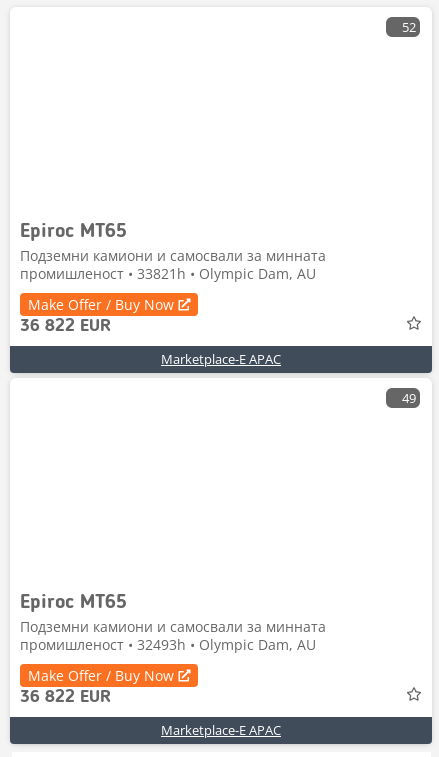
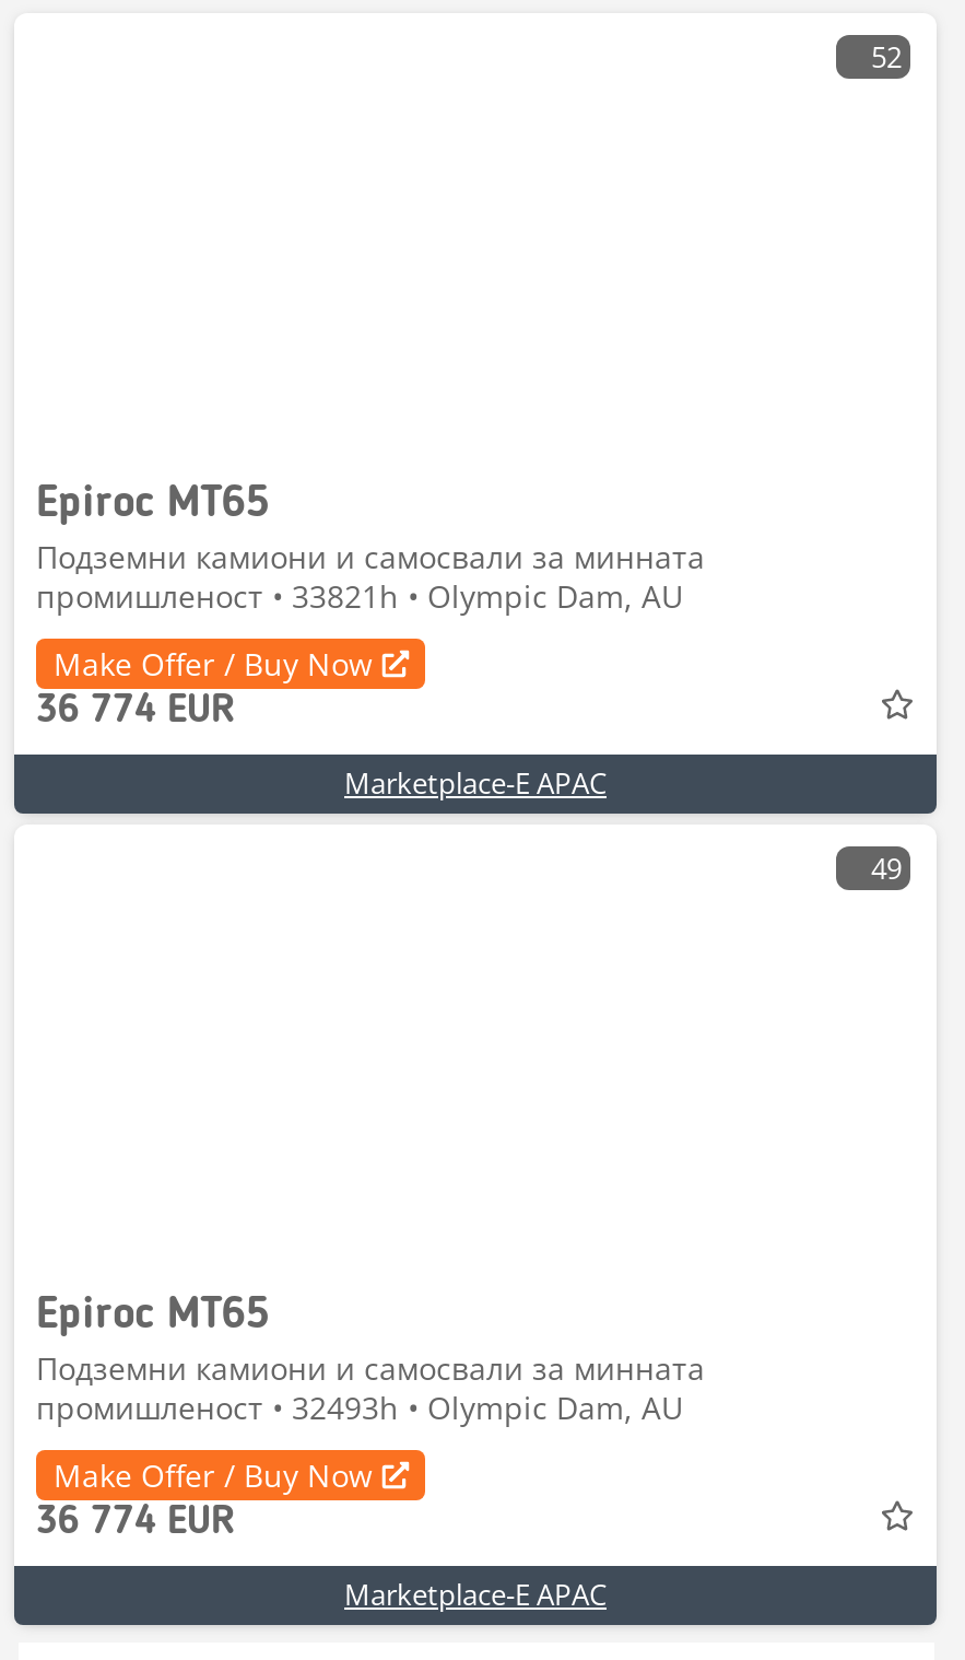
- 36 822 EUR
+ 36 774 EUR

- 36 822 EUR
+ 36 774 EUR
